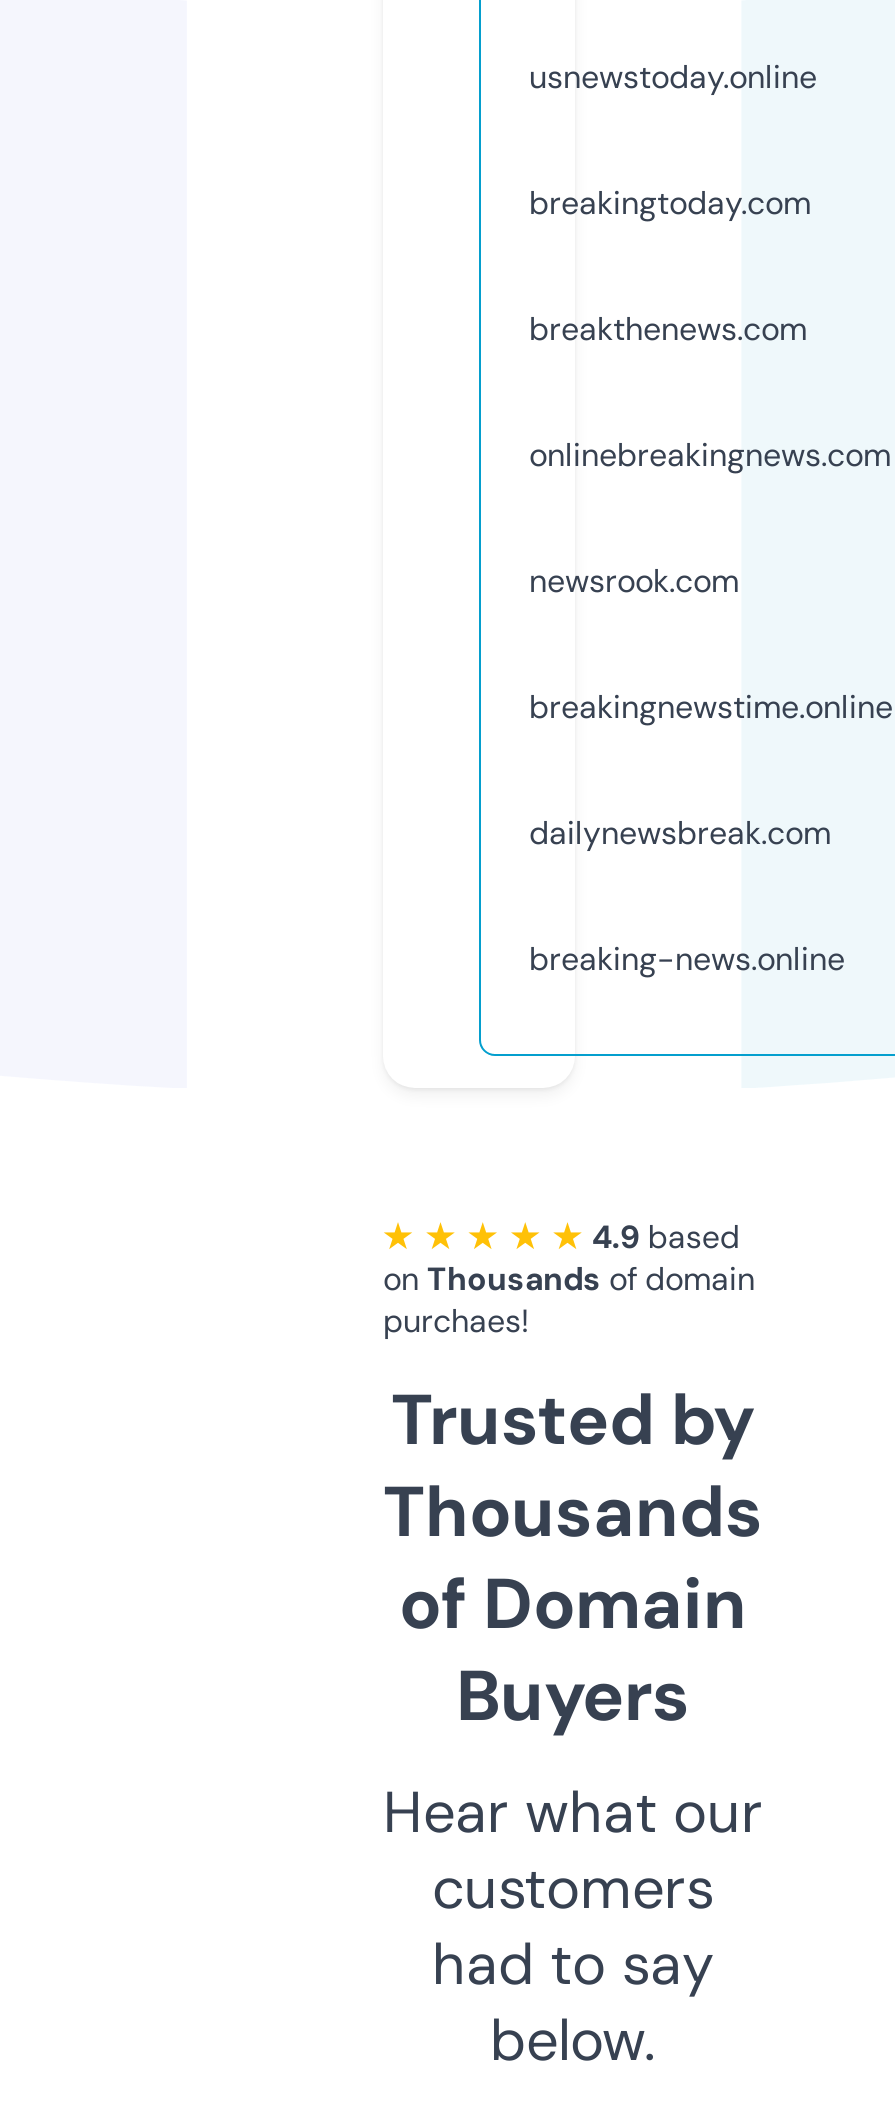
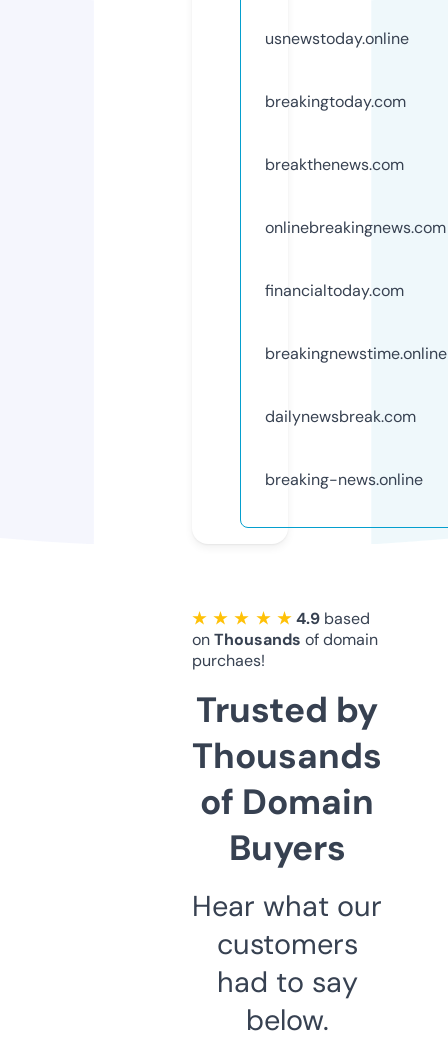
- newsrook.com
+ financialtoday.com
